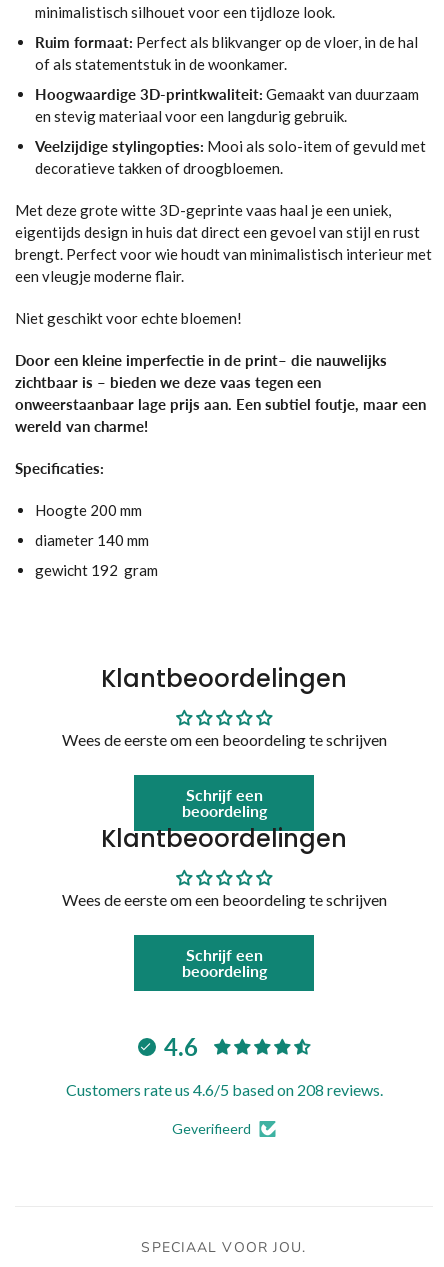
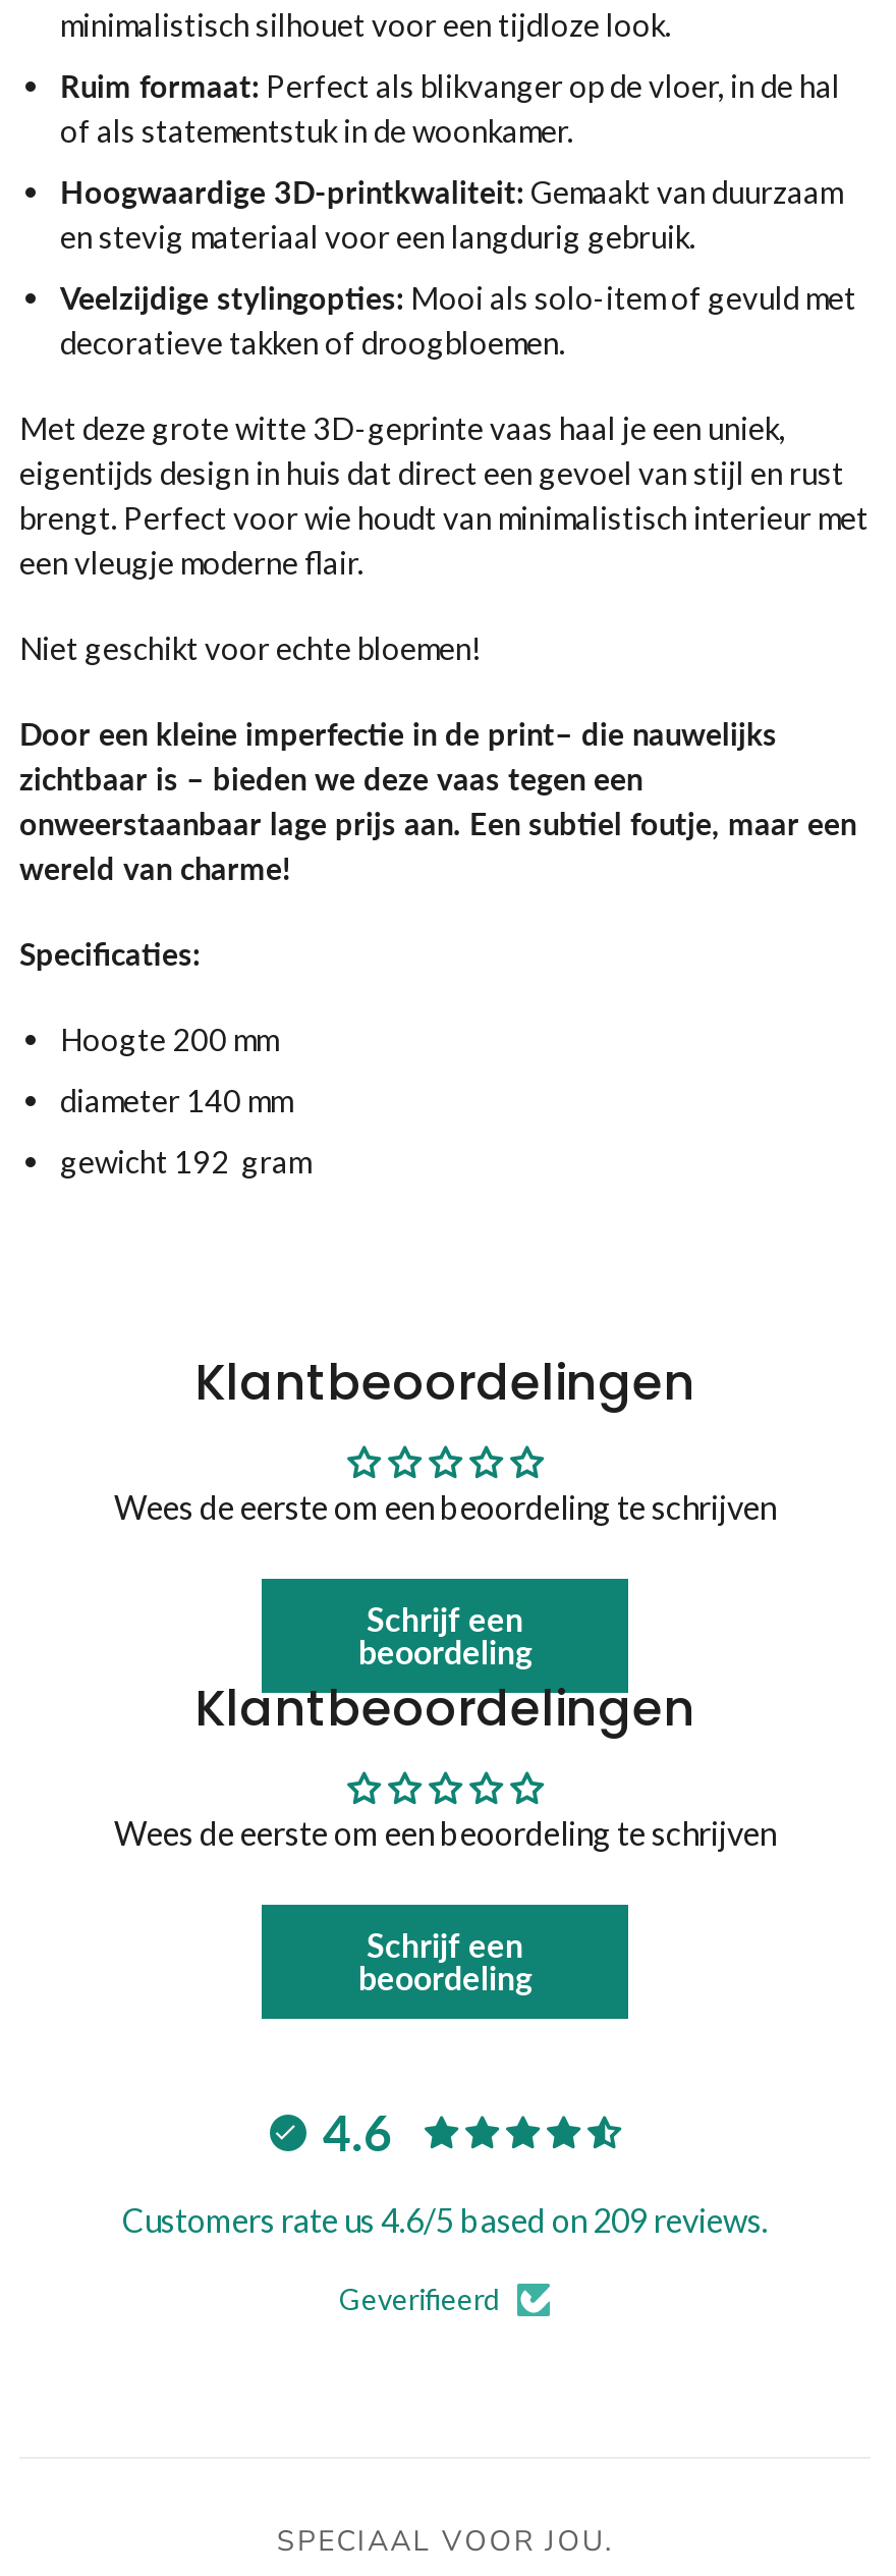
- Customers rate us 4.6/5 based on 208 reviews.
+ Customers rate us 4.6/5 based on 209 reviews.
